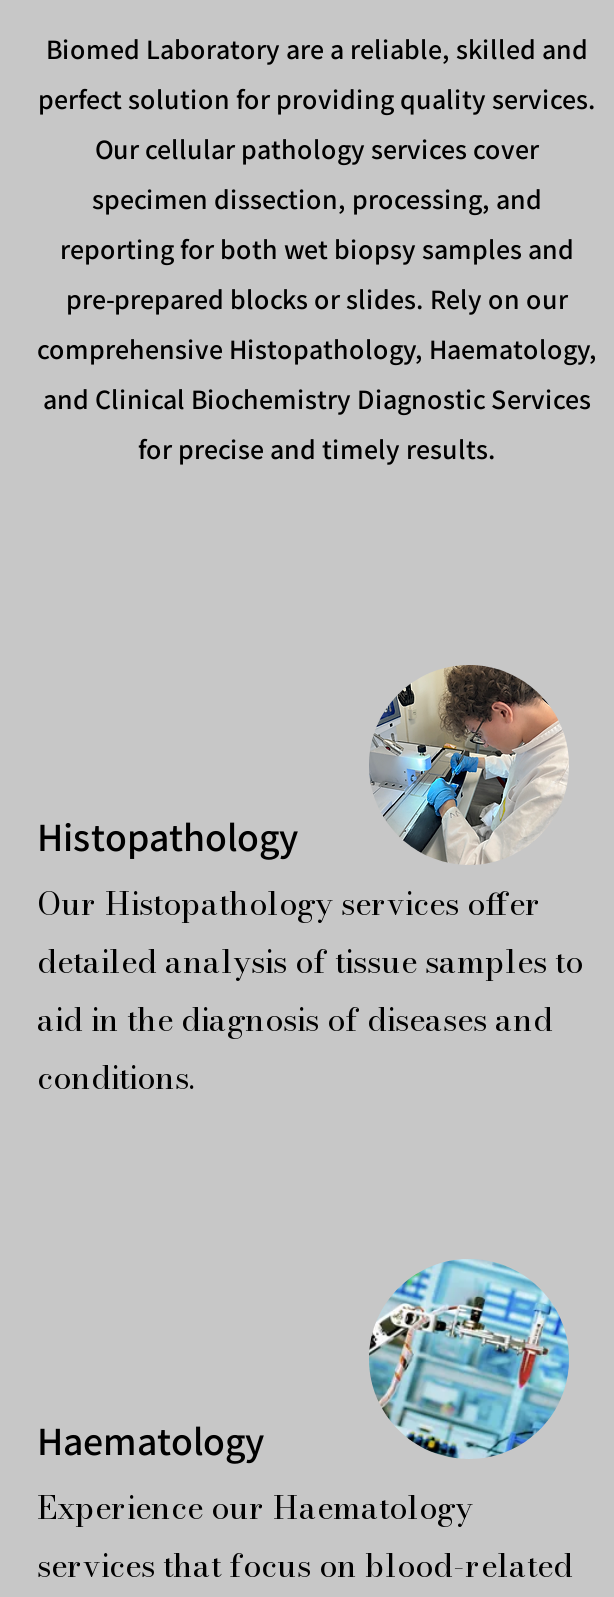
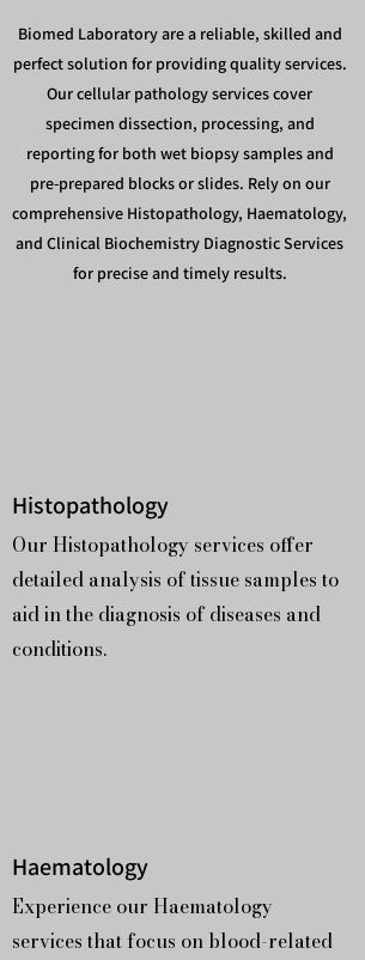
- [image]

- [image]
